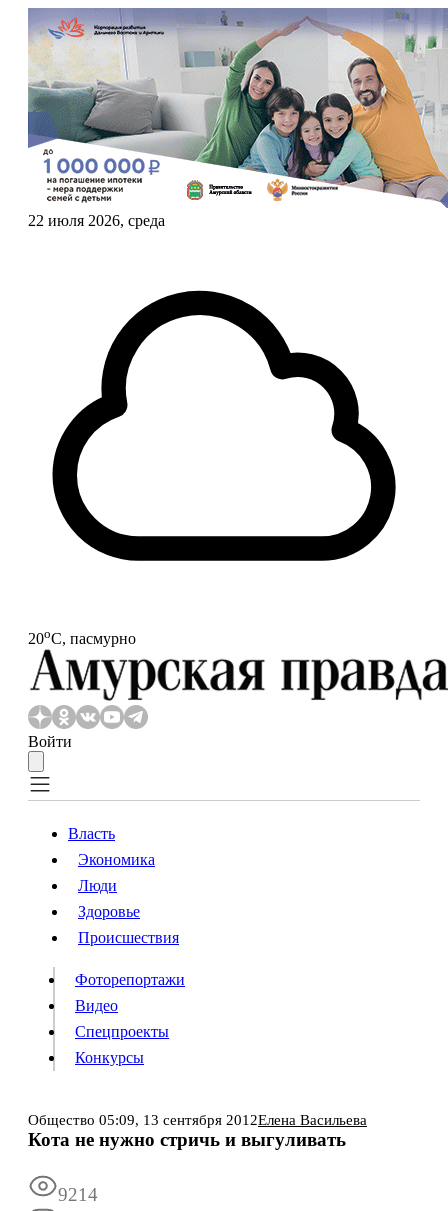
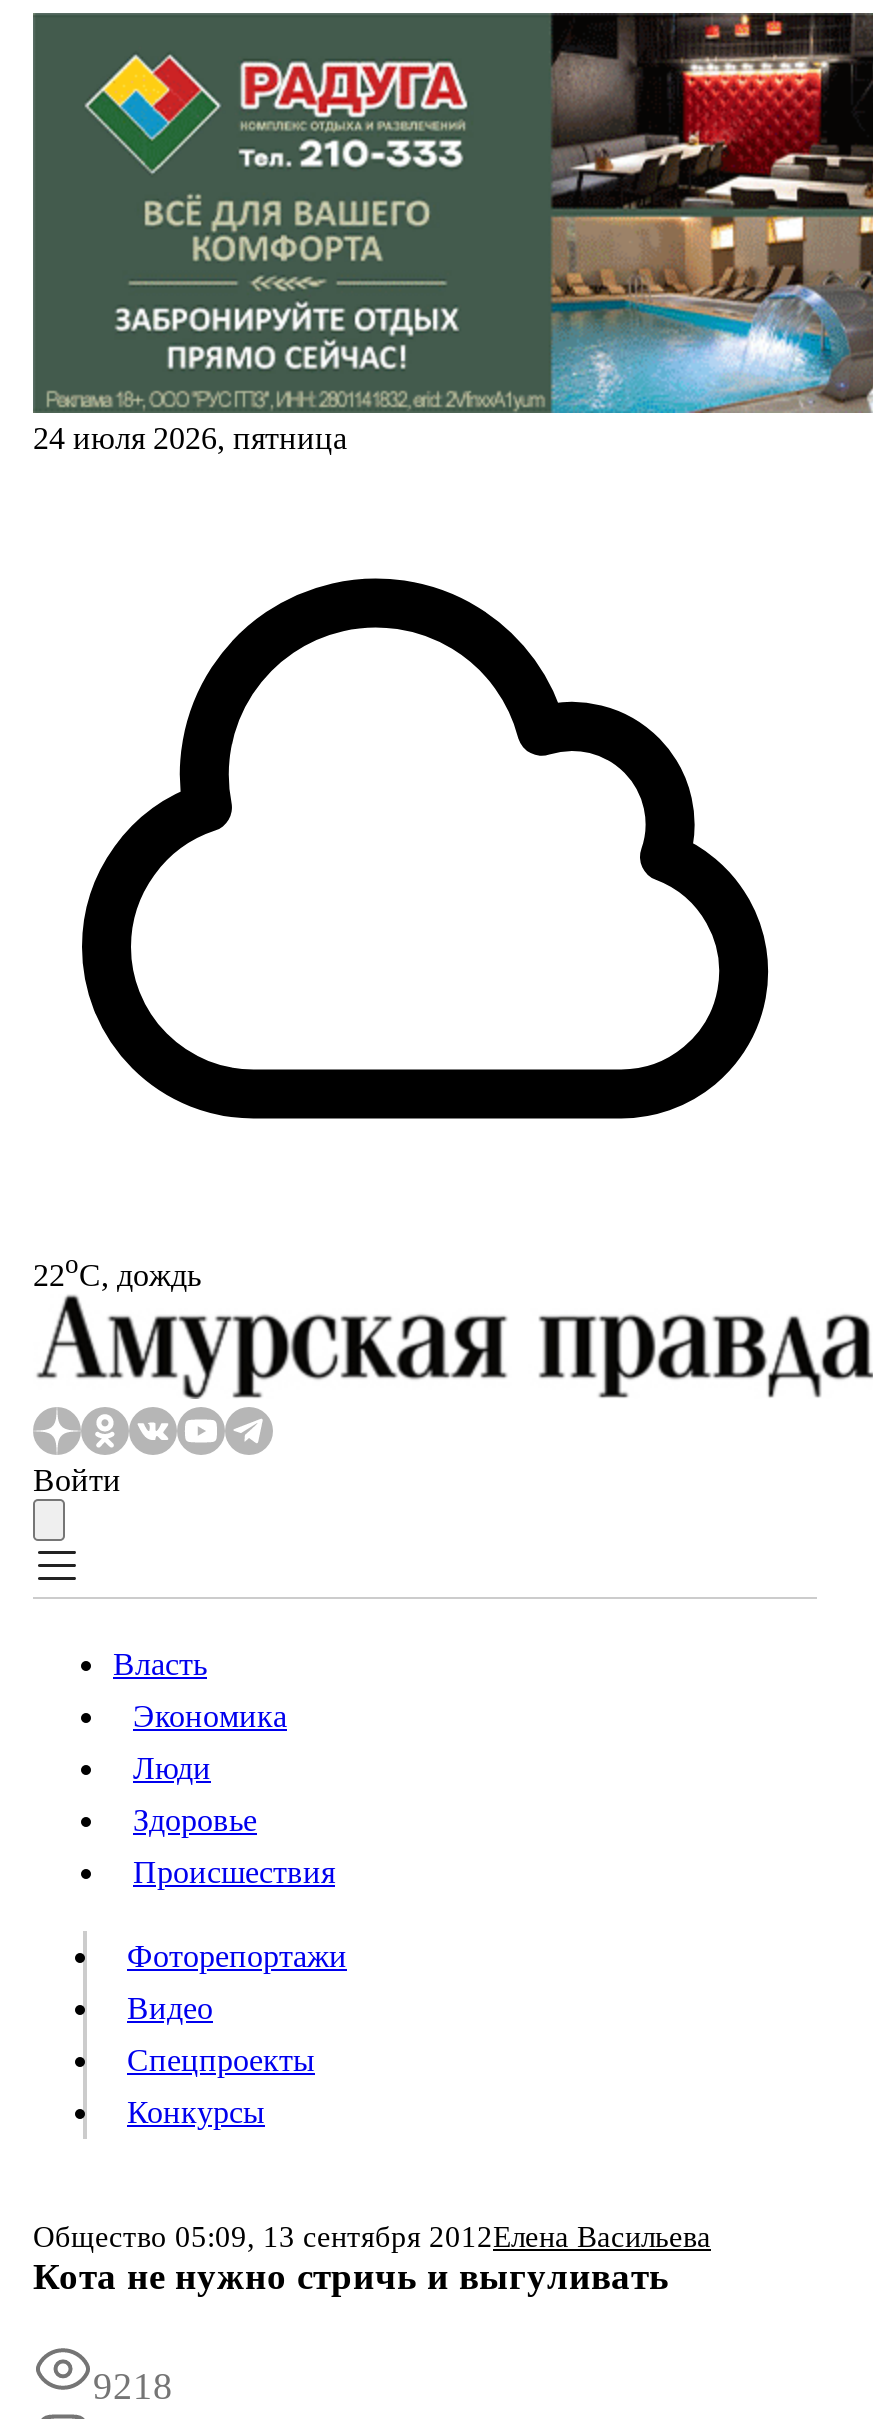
- [image]
- 22 июля 2026, среда
+ [image]
+ 24 июля 2026, пятница

- 20oС, пасмурно
+ 22oС, дождь

- 9214
+ 9218
